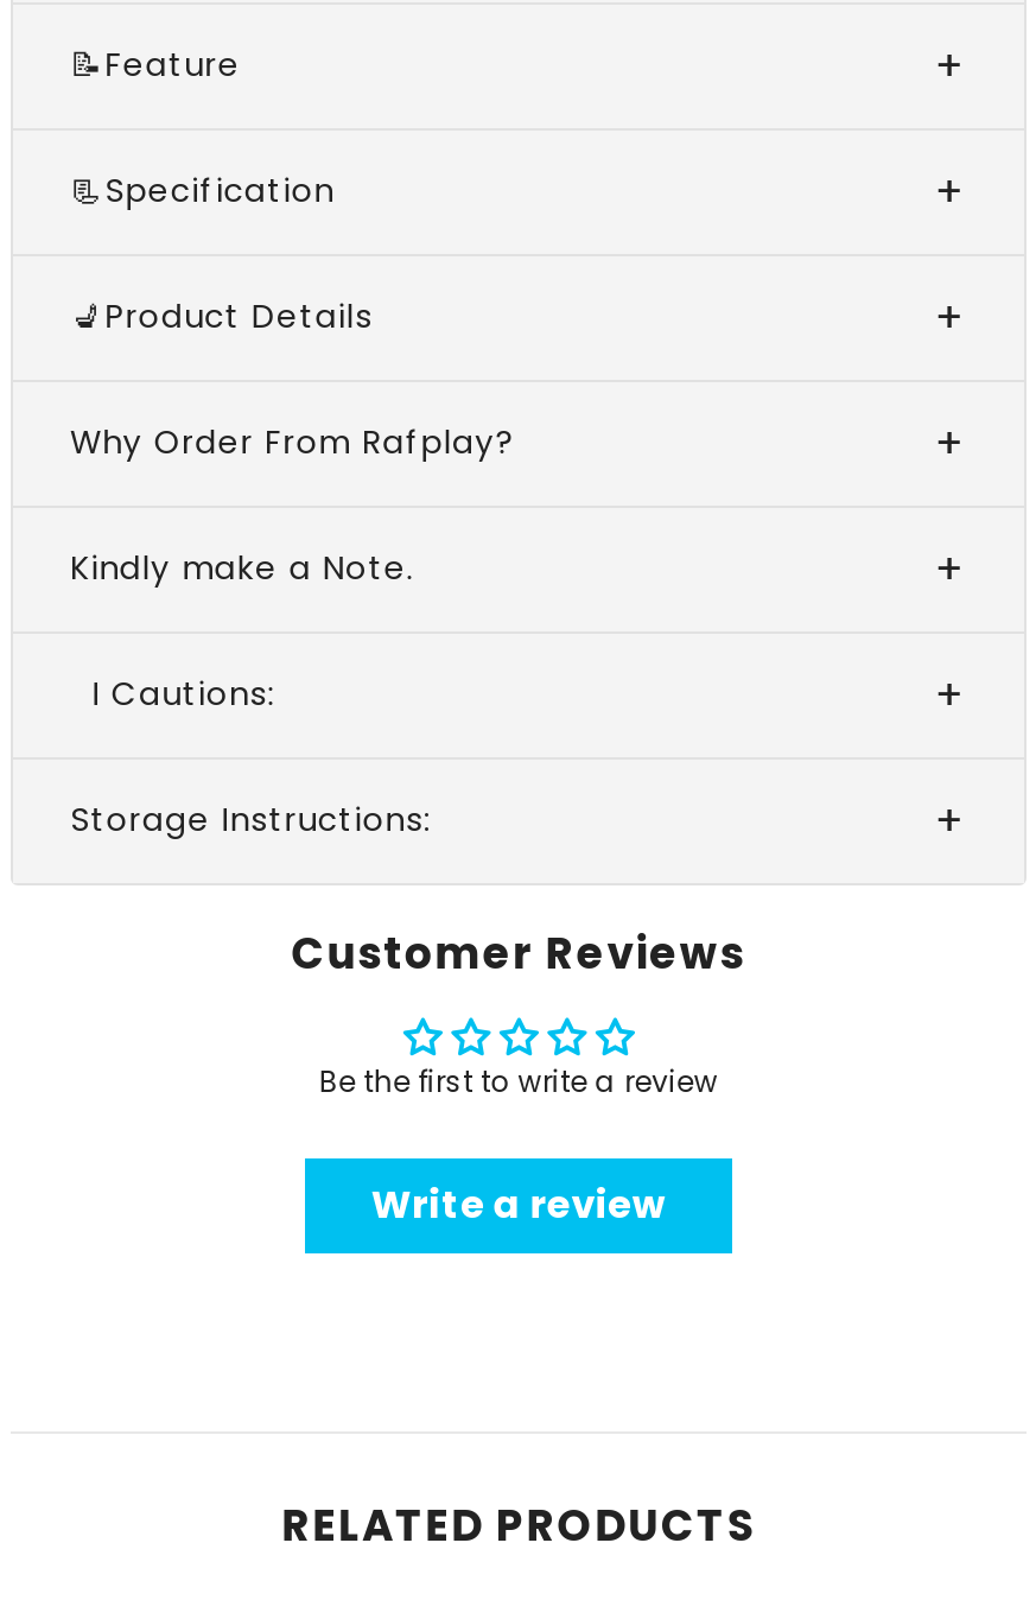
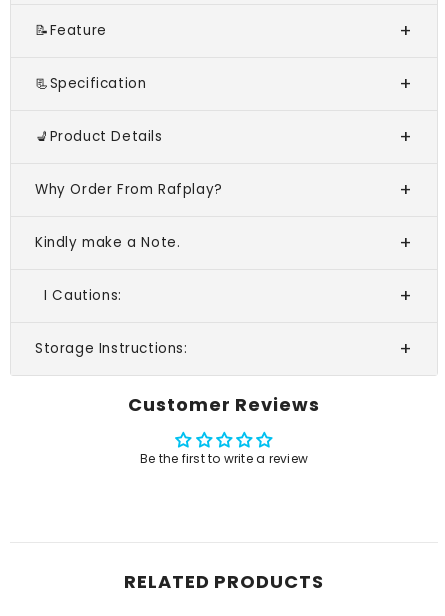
- Write a review
